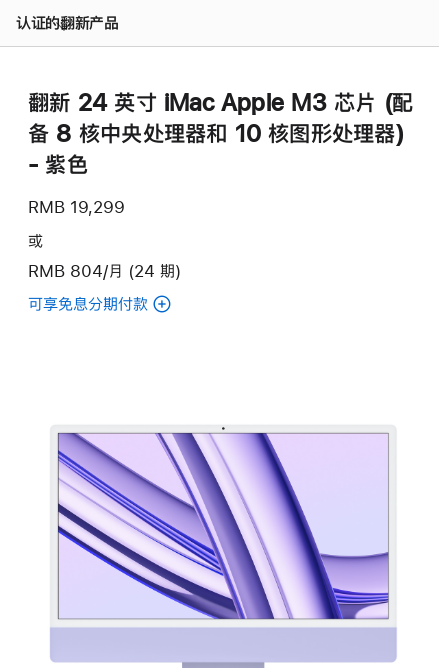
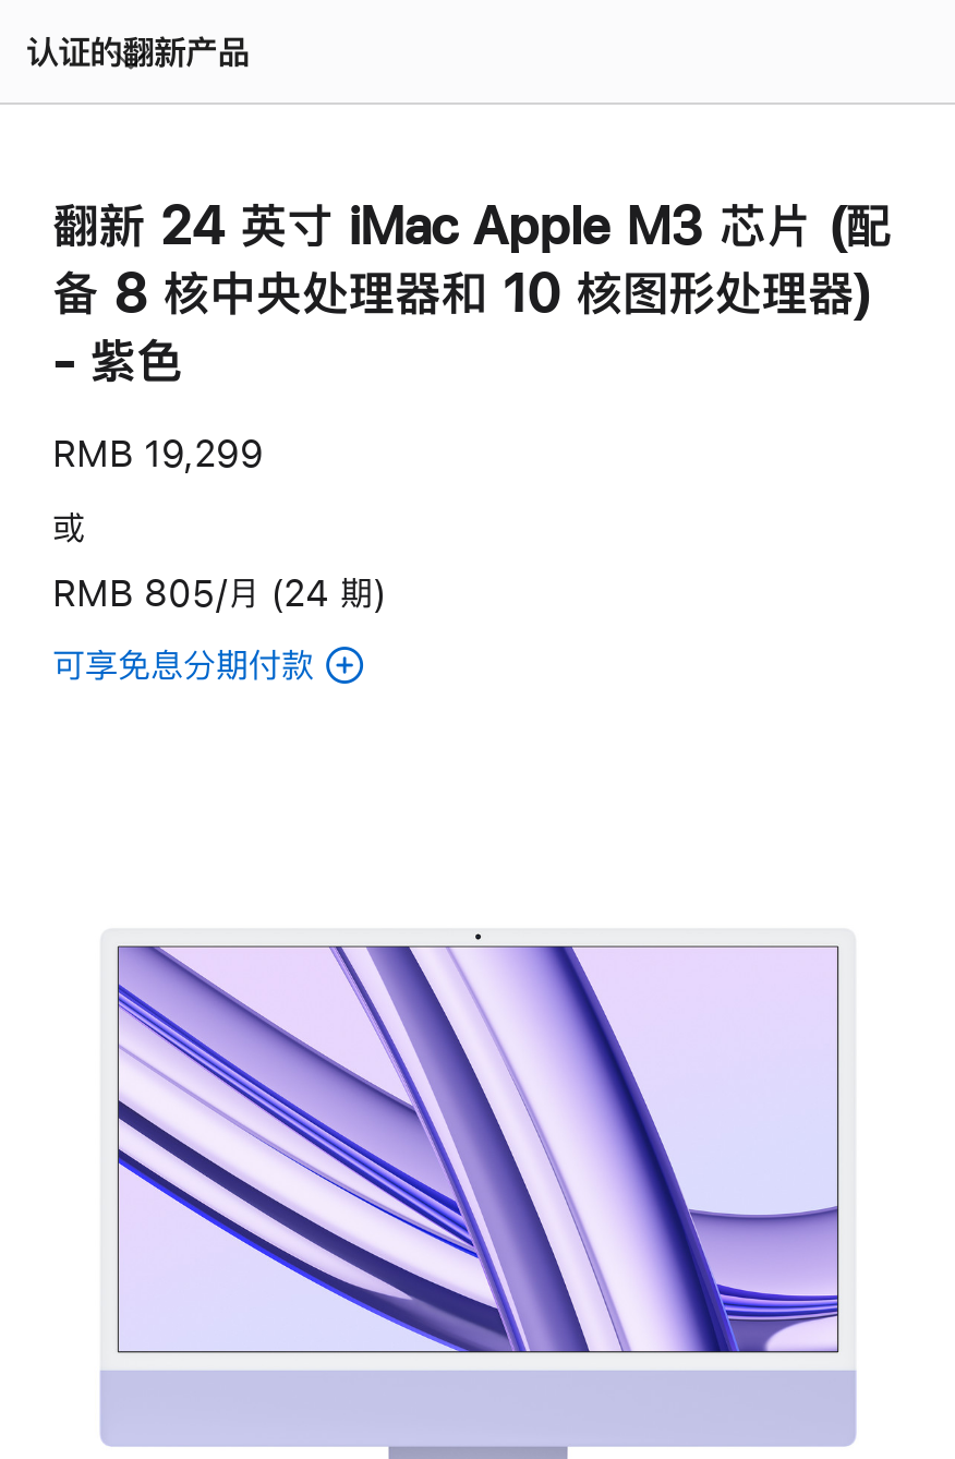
- RMB 804/月 (24 期)
+ RMB 805/月 (24 期)
